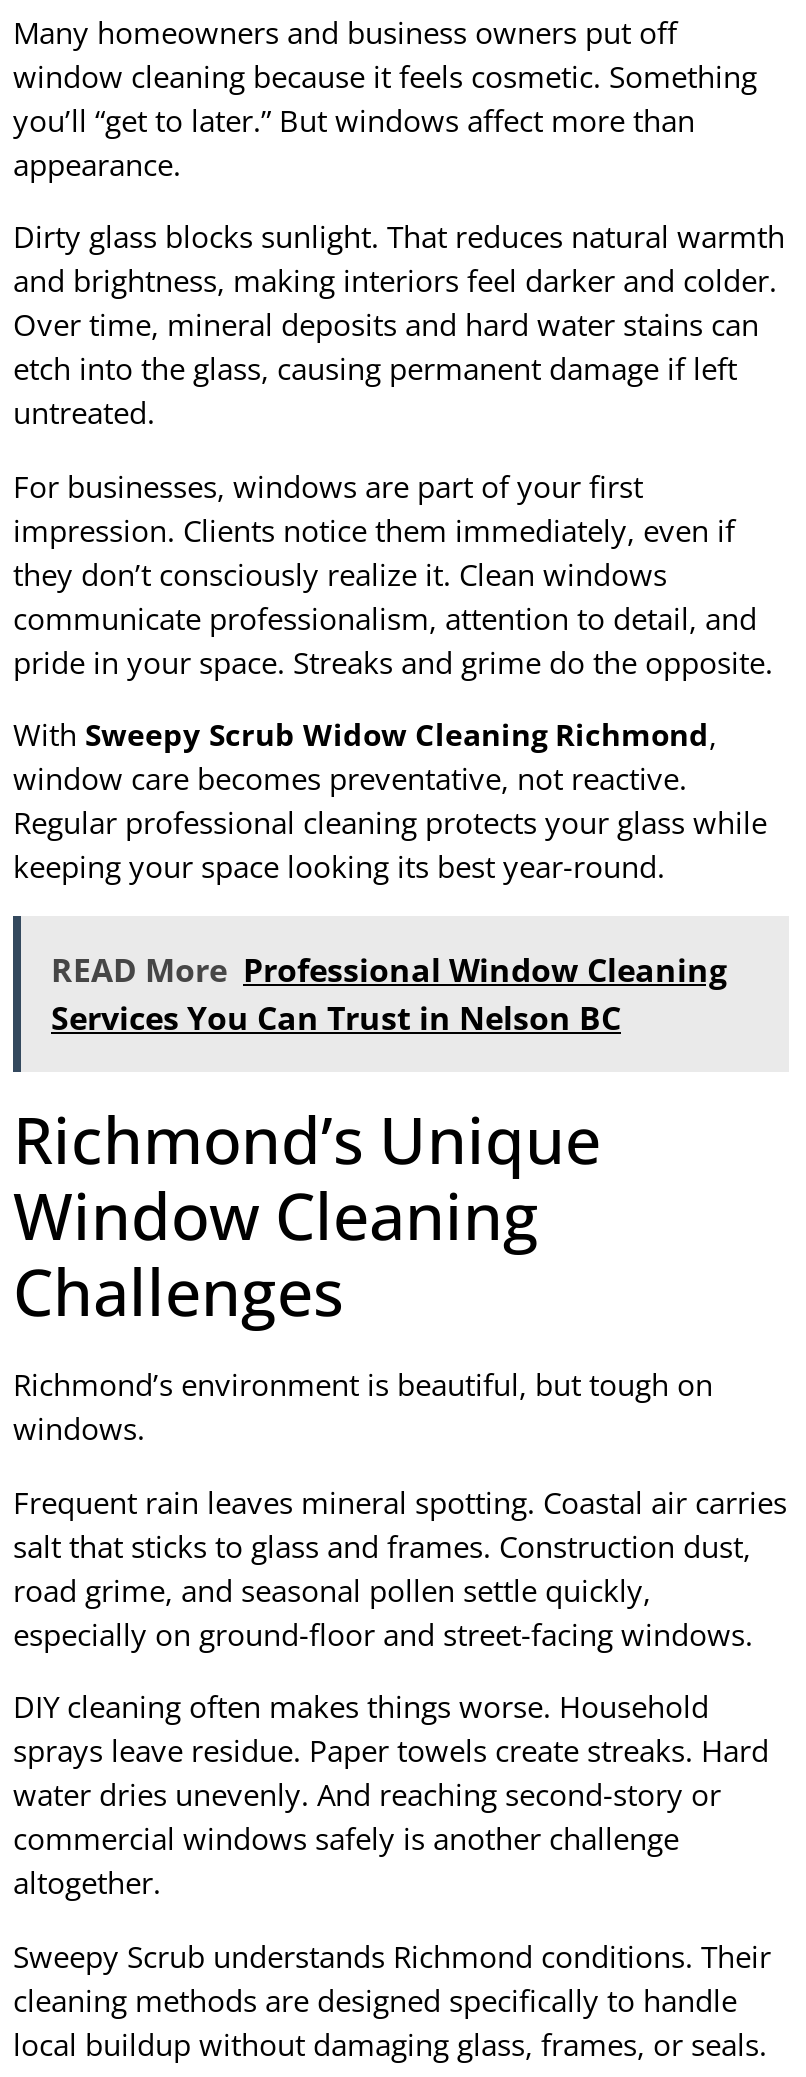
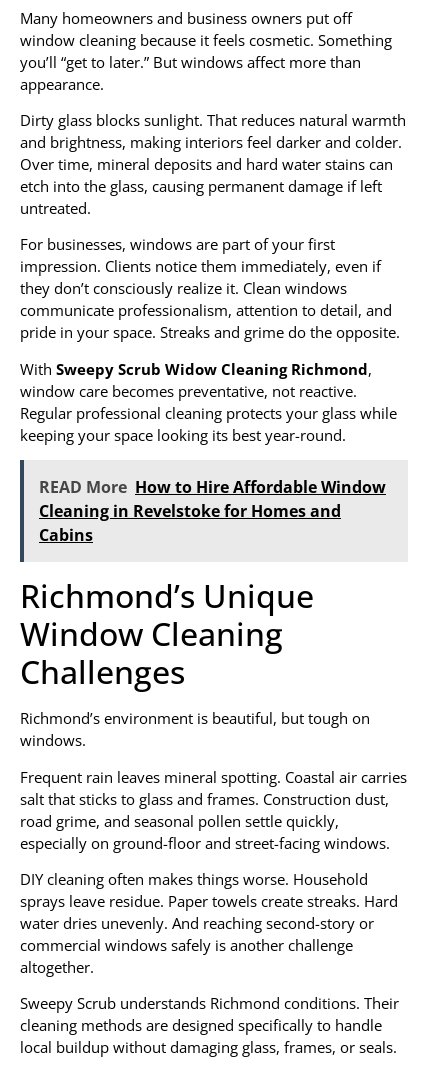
- READ More Professional Window Cleaning
- Services You Can Trust in Nelson BC
+ READ More How to Hire Affordable Window
+ Cleaning in Revelstoke for Homes and
+ Cabins
